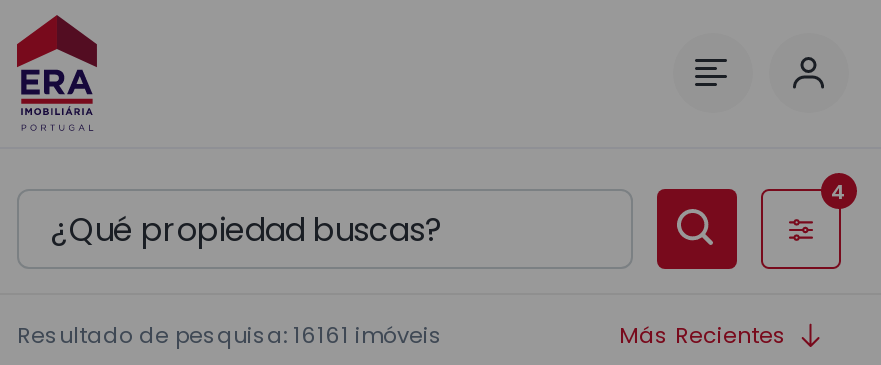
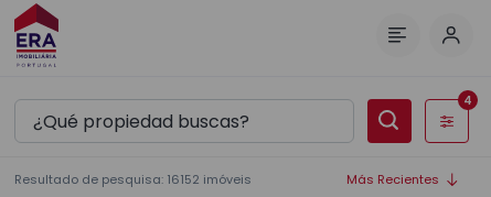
- Resultado de pesquisa 16161 imóveis
+ Resultado de pesquisa 16152 imóveis
